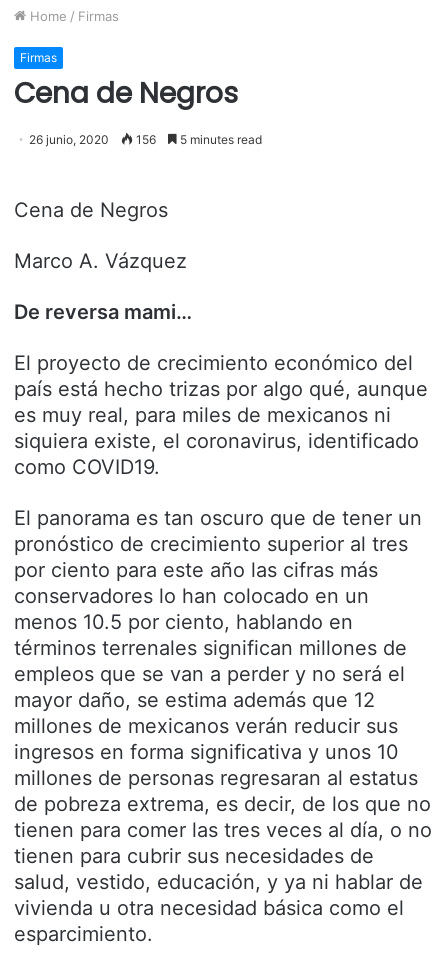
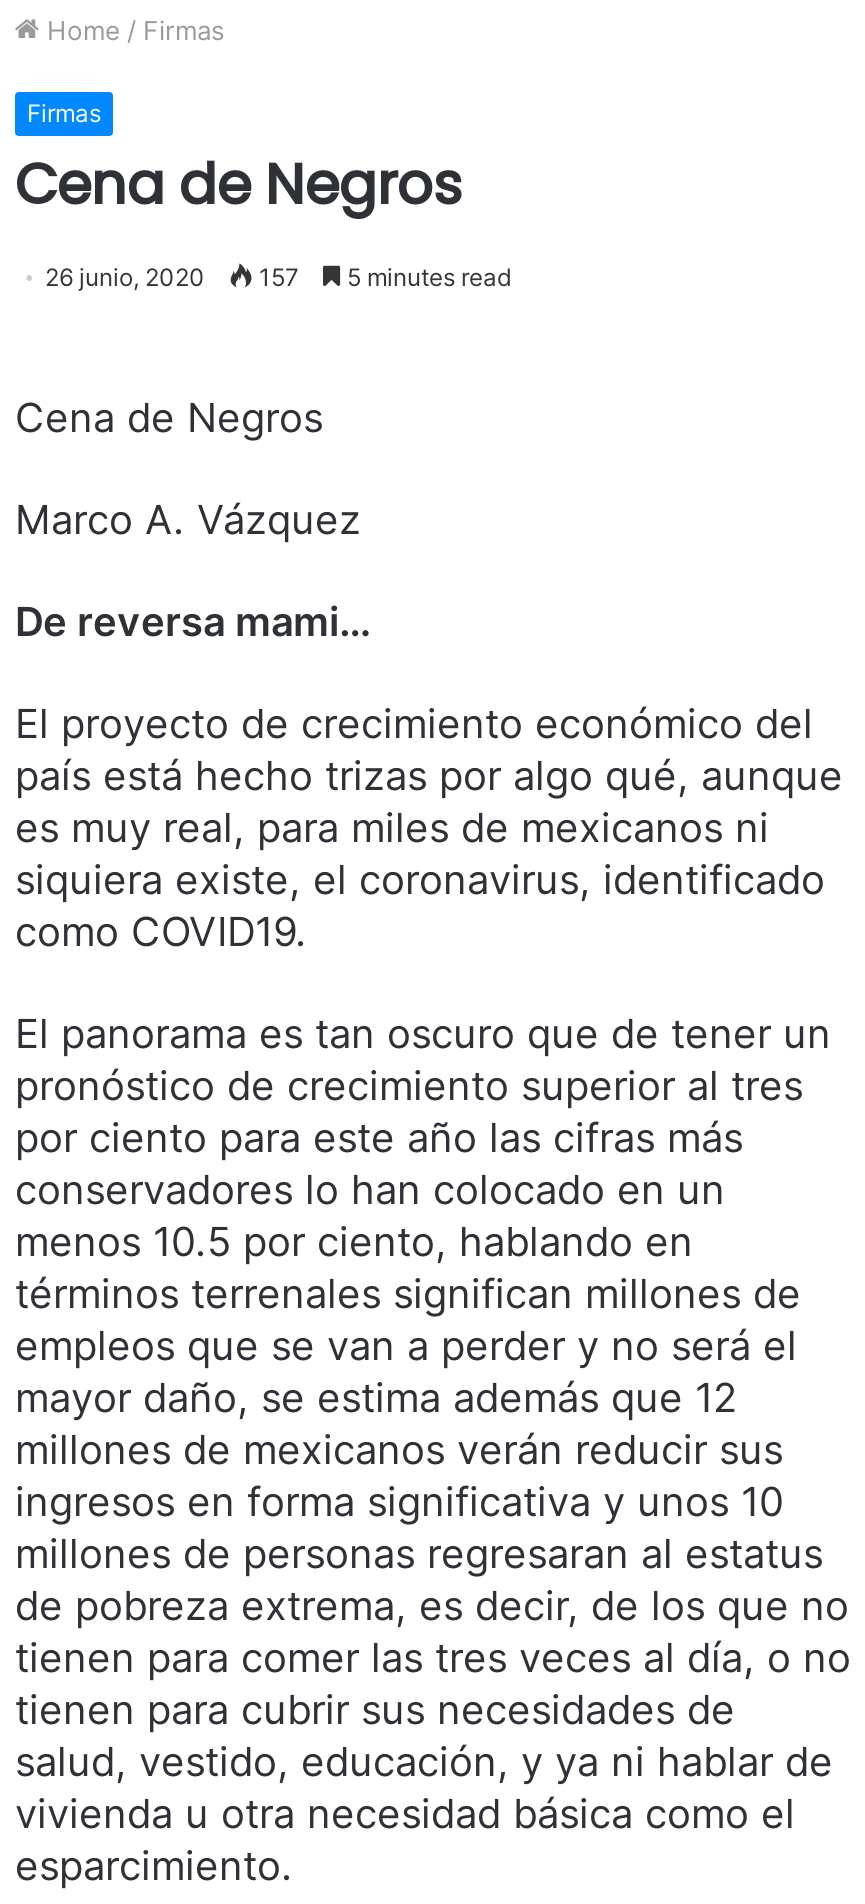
- 26 junio, 2020 156 5 minutes read
+ 26 junio, 2020 157 5 minutes read
